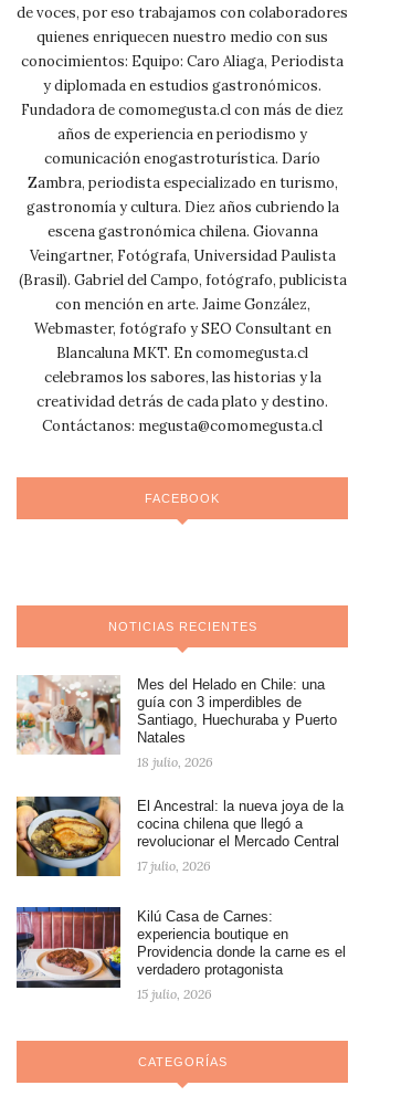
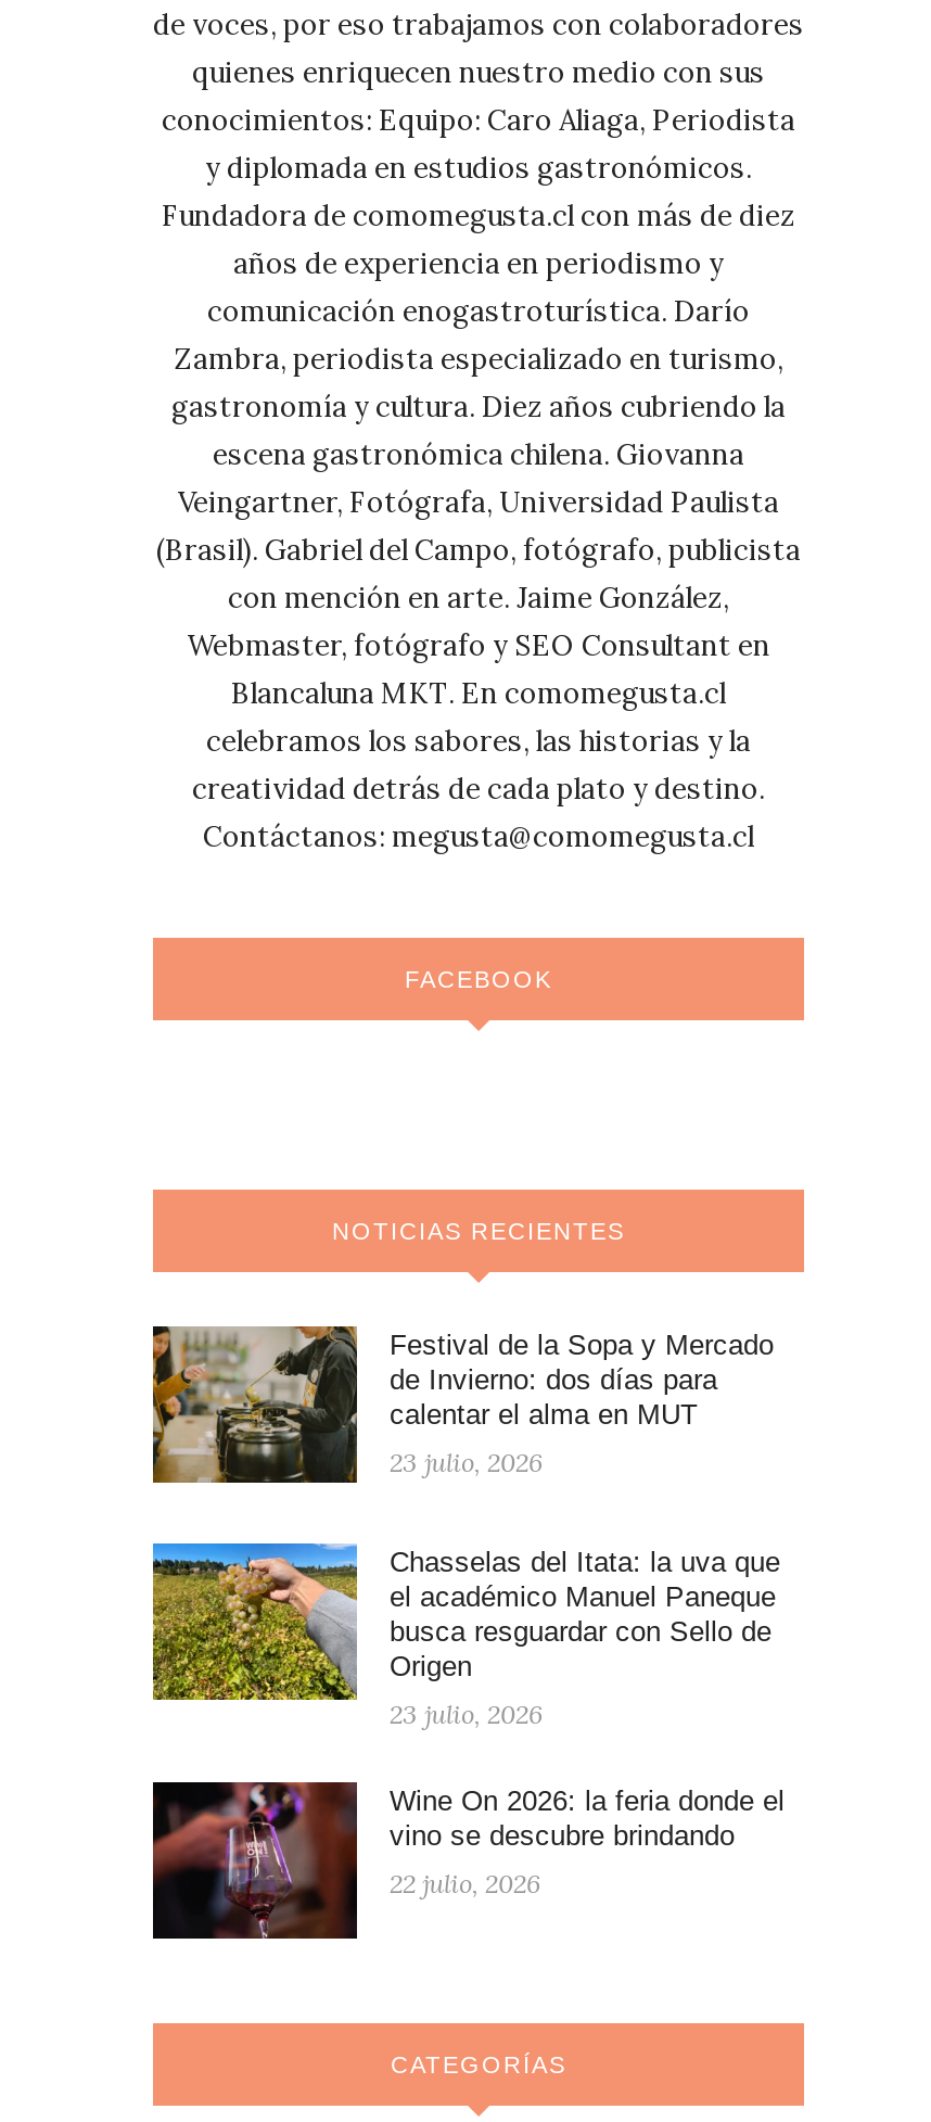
- [image]
- Mes del Helado en Chile: una
- guía con 3 imperdibles de
- Santiago, Huechuraba y Puerto
- Natales
+ [image]
+ Festival de la Sopa y Mercado
+ de Invierno: dos días para
+ calentar el alma en MUT

- 18 julio, 2026
+ 23 julio, 2026

- [image]
- El Ancestral: la nueva joya de la
- cocina chilena que llegó a
- revolucionar el Mercado Central
+ [image]
+ Chasselas del Itata: la uva que
+ el académico Manuel Paneque
+ busca resguardar con Sello de
+ Origen

- 17 julio, 2026
+ 23 julio, 2026

- [image]
- Kilú Casa de Carnes:
- experiencia boutique en
- Providencia donde la carne es el
- verdadero protagonista
+ [image]
+ Wine On 2026: la feria donde el
+ vino se descubre brindando

- 15 julio, 2026
+ 22 julio, 2026
